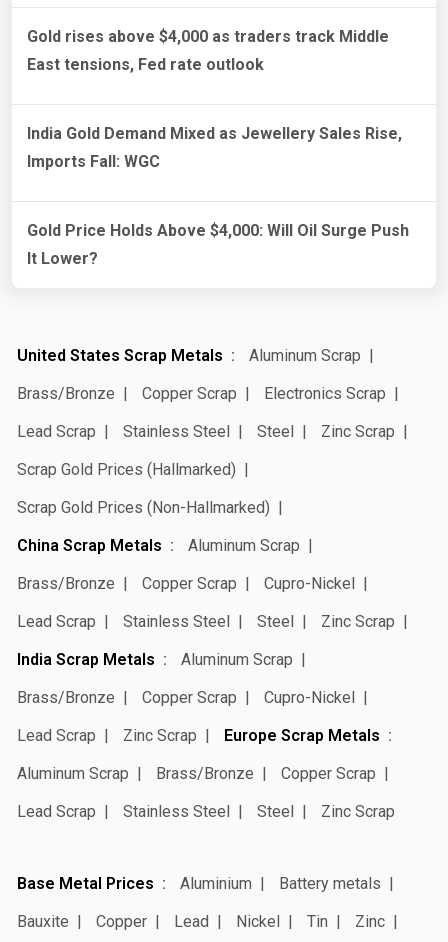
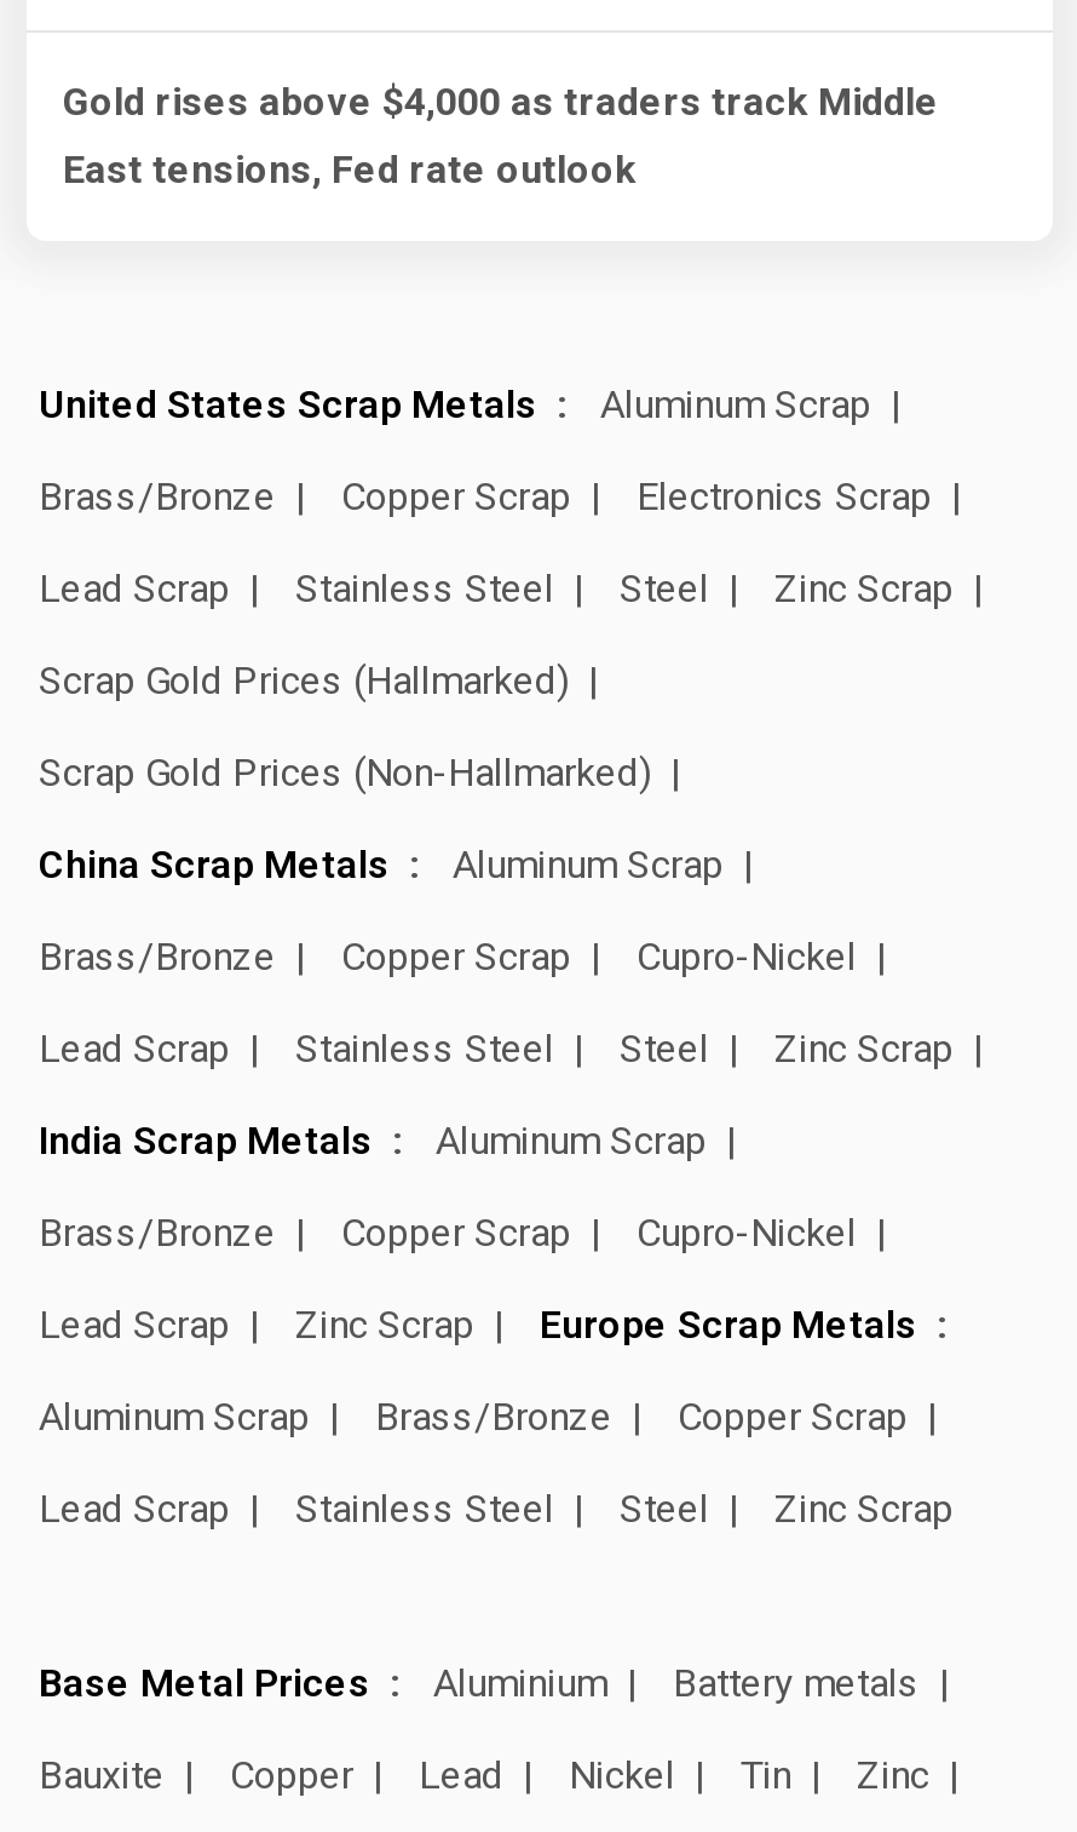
- India Gold Demand Mixed as Jewellery Sales Rise,
- Imports Fall: WGC

- Gold Price Holds Above $4,000: Will Oil Surge Push
- It Lower?
